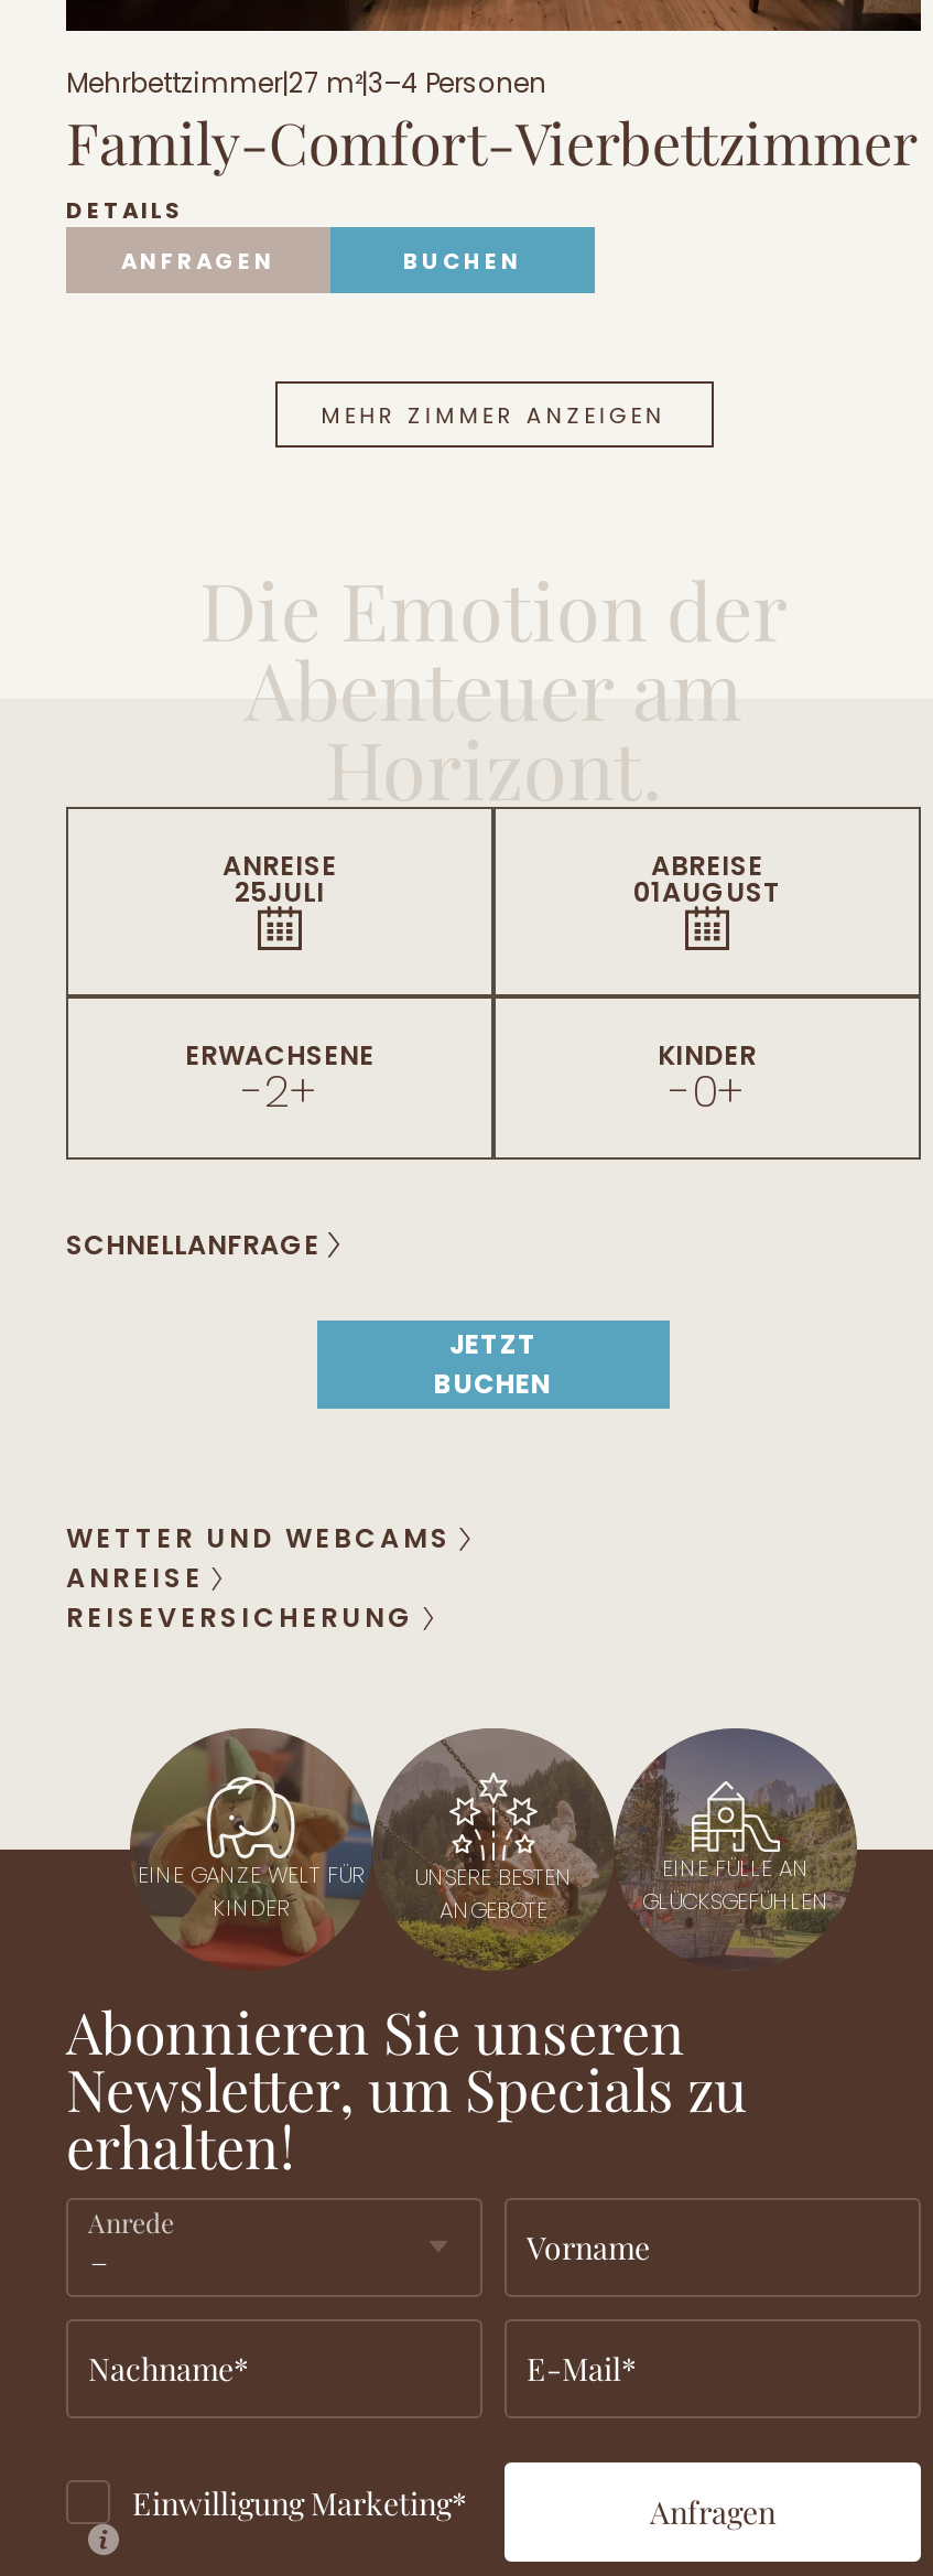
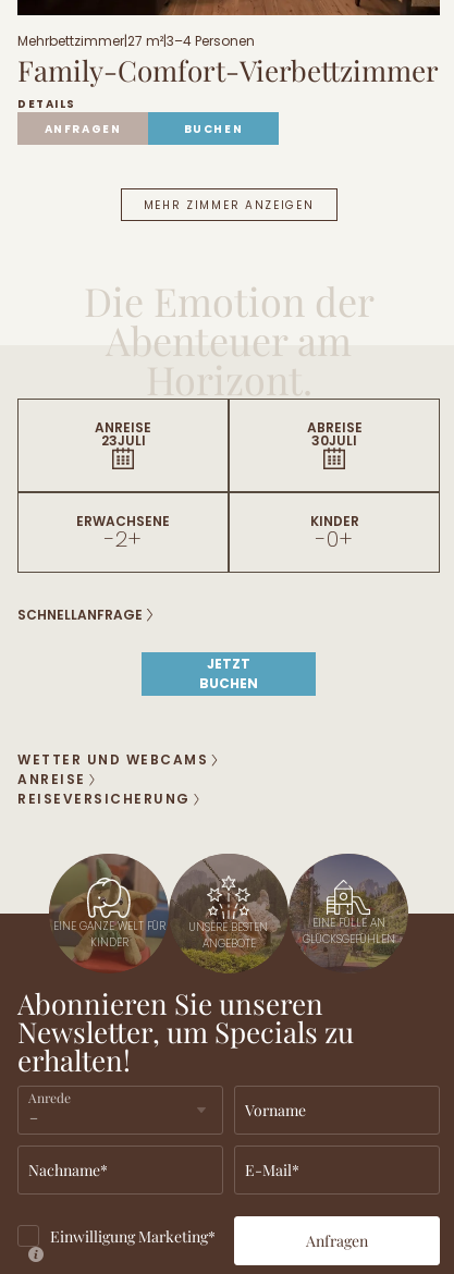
- 25JULI
+ 23JULI

- 01AUGUST
+ 30JULI
